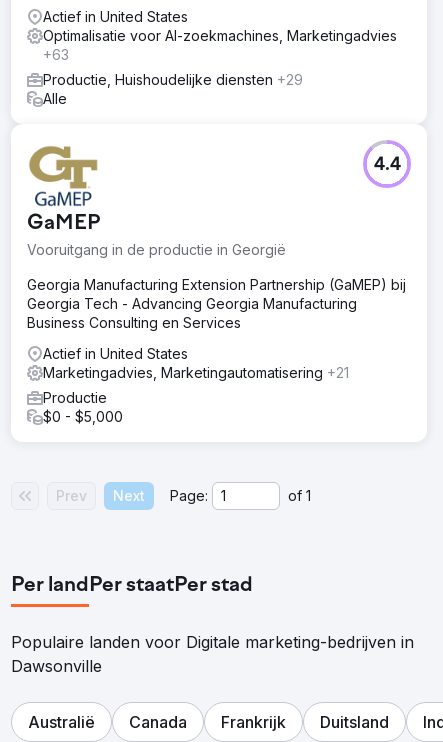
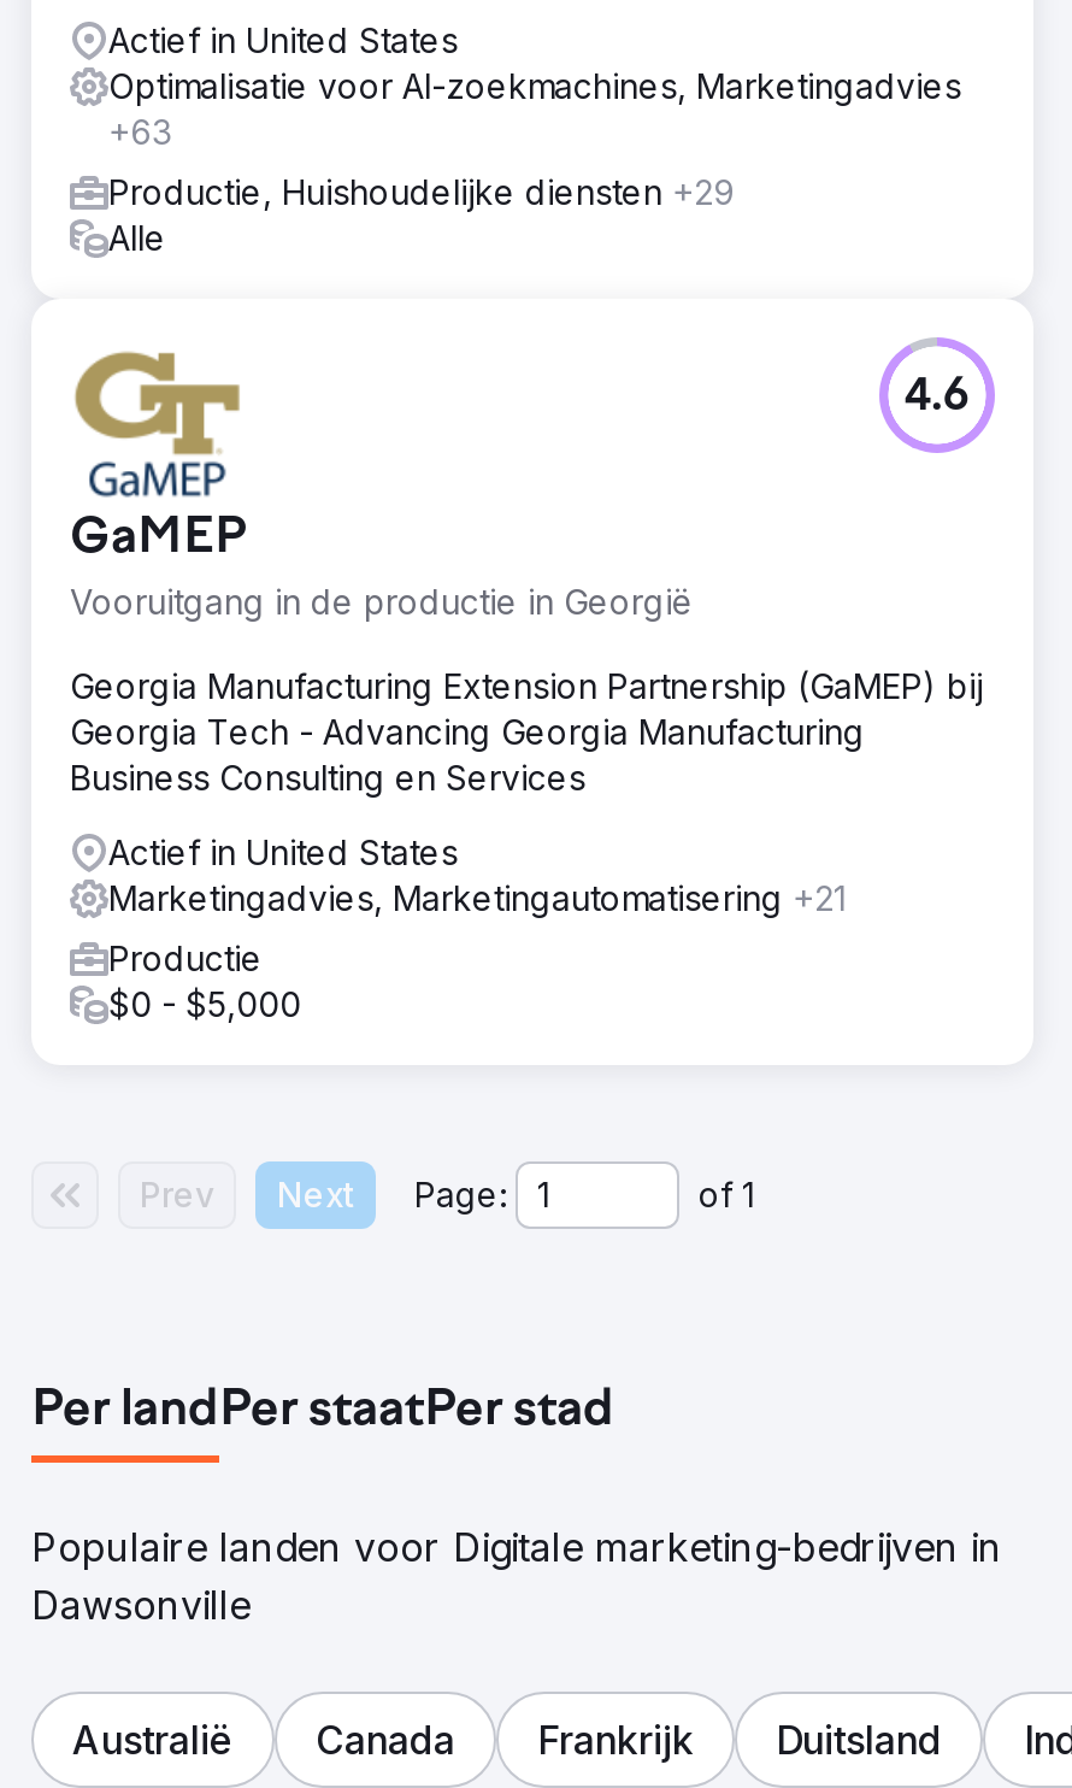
- 4.4
+ 4.6
